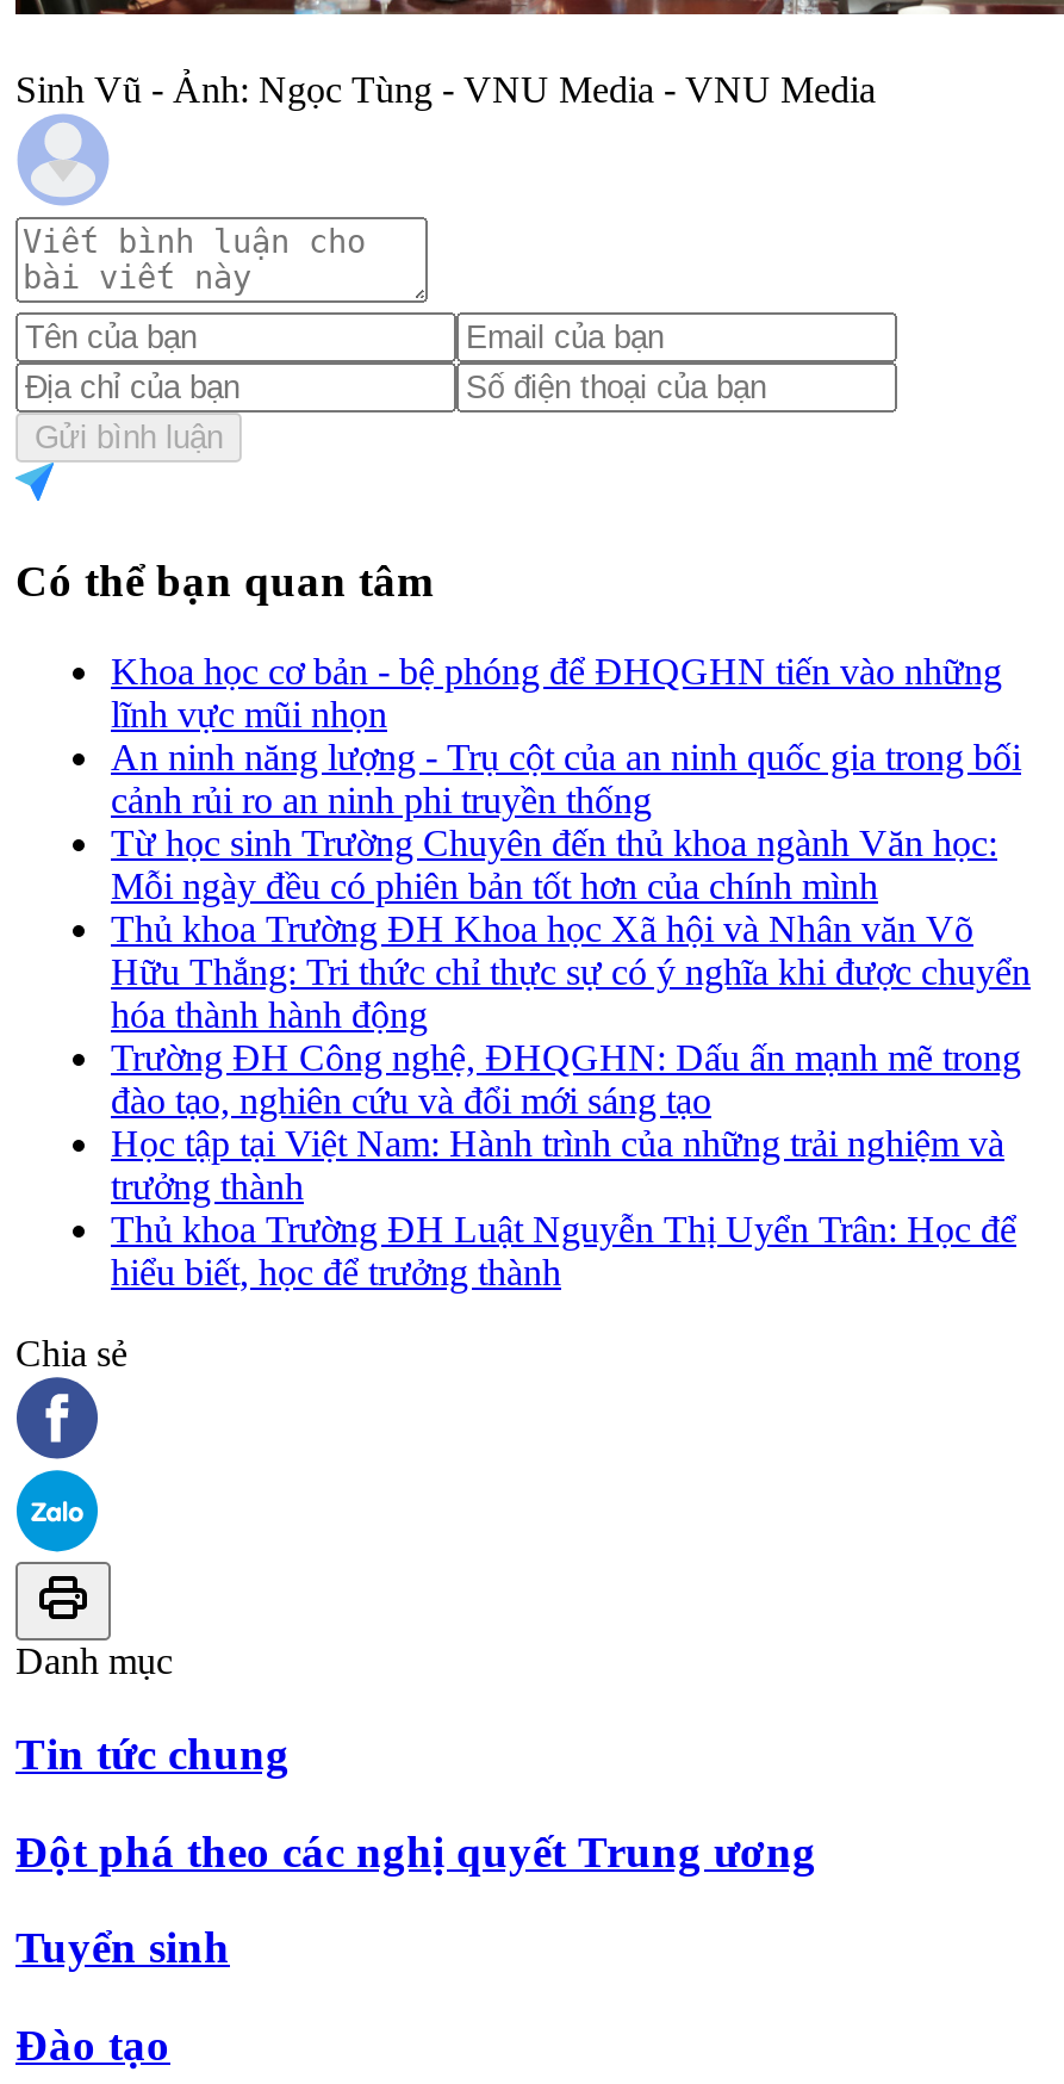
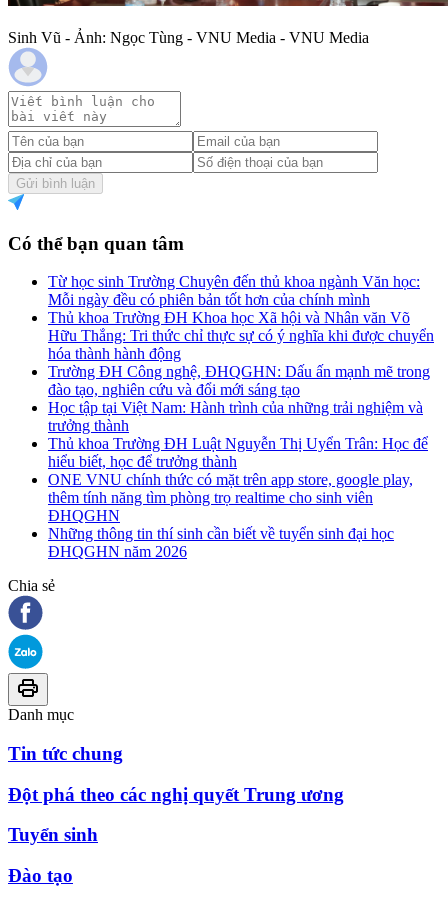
- Khoa học cơ bản - bệ phóng để ĐHQGHN tiến vào những
- lĩnh vực mũi nhọn
- An ninh năng lượng - Trụ cột của an ninh quốc gia trong bối
- cảnh rủi ro an ninh phi truyền thống

moved up: Từ học sinh Trường Chuyên đến thủ khoa ngành Văn học: | Mỗi ngày đều có phiên bản tốt hơn của chính mình | Thủ khoa Trường ĐH Khoa học Xã hội và Nhân văn Võ | ... | Thủ khoa Trường ĐH Luật Nguyễn Thị Uyển Trân: Học để | hiểu biết, học để trưởng thành

+ ONE VNU chính thức có mặt trên app store, google play,
+ thêm tính năng tìm phòng trọ realtime cho sinh viên
+ ĐHQGHN
+ Những thông tin thí sinh cần biết về tuyển sinh đại học
+ ĐHQGHN năm 2026
